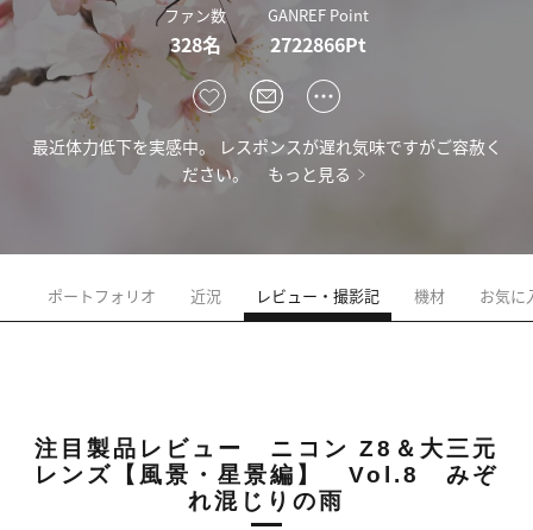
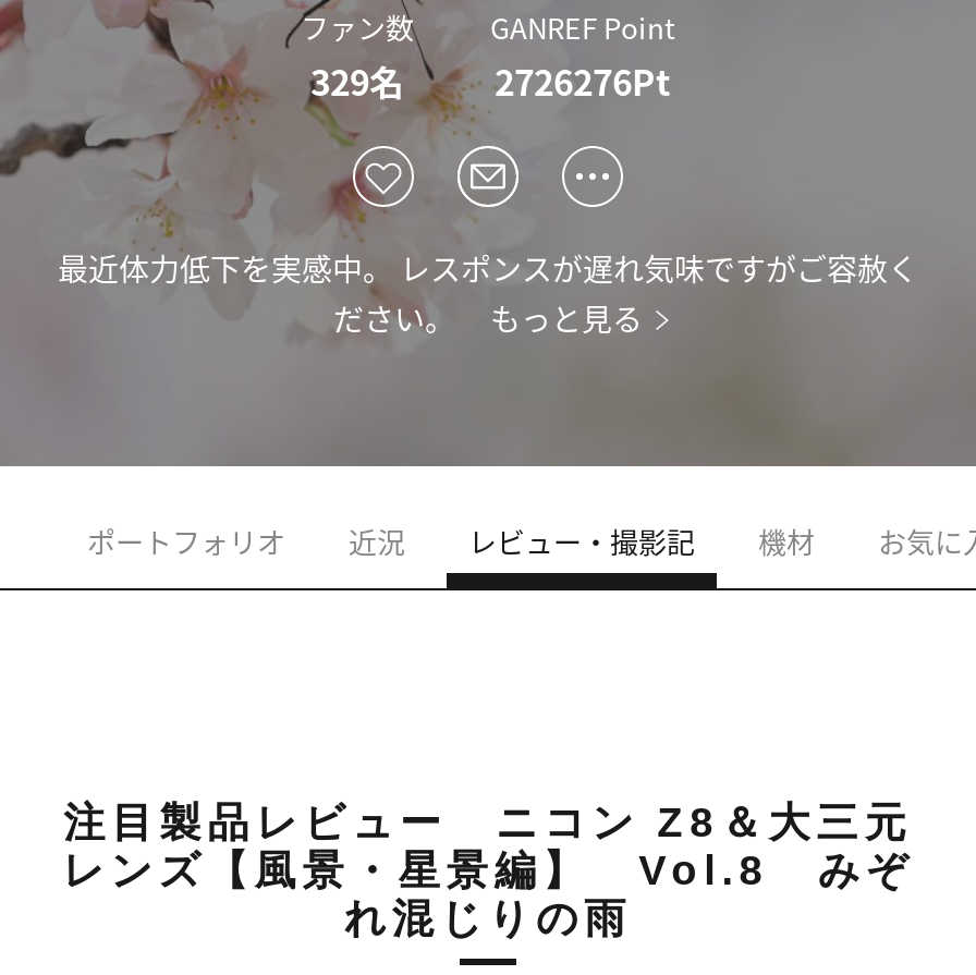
- 328名
+ 329名

- 2722866Pt
+ 2726276Pt
